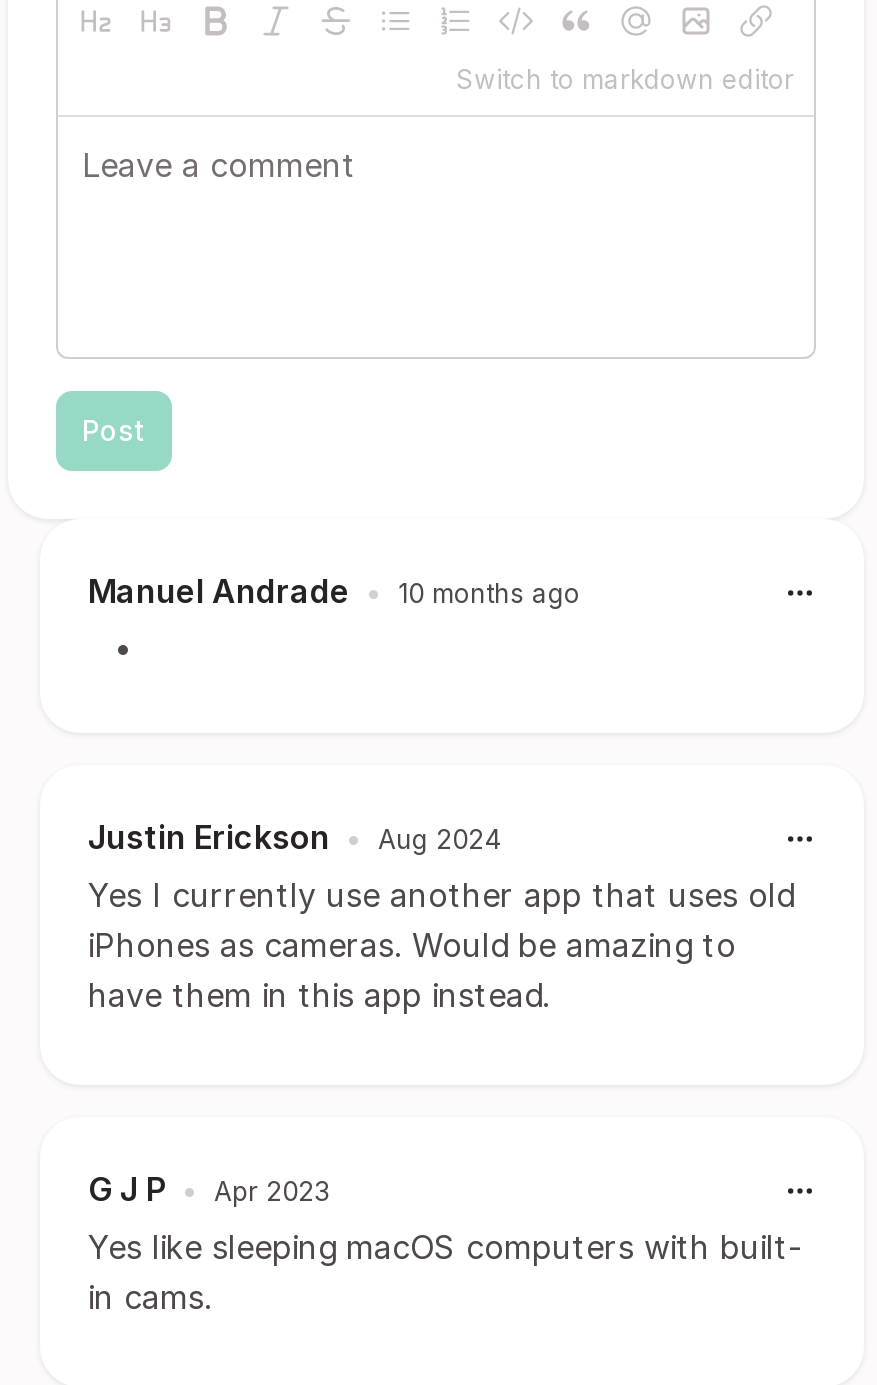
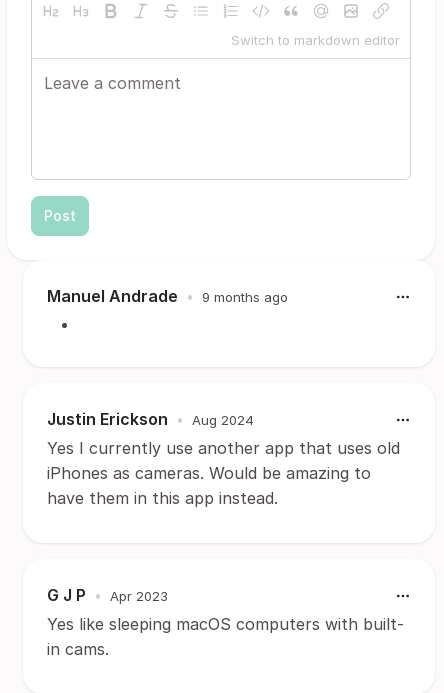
- Manuel Andrade • 10 months ago
+ Manuel Andrade • 9 months ago
